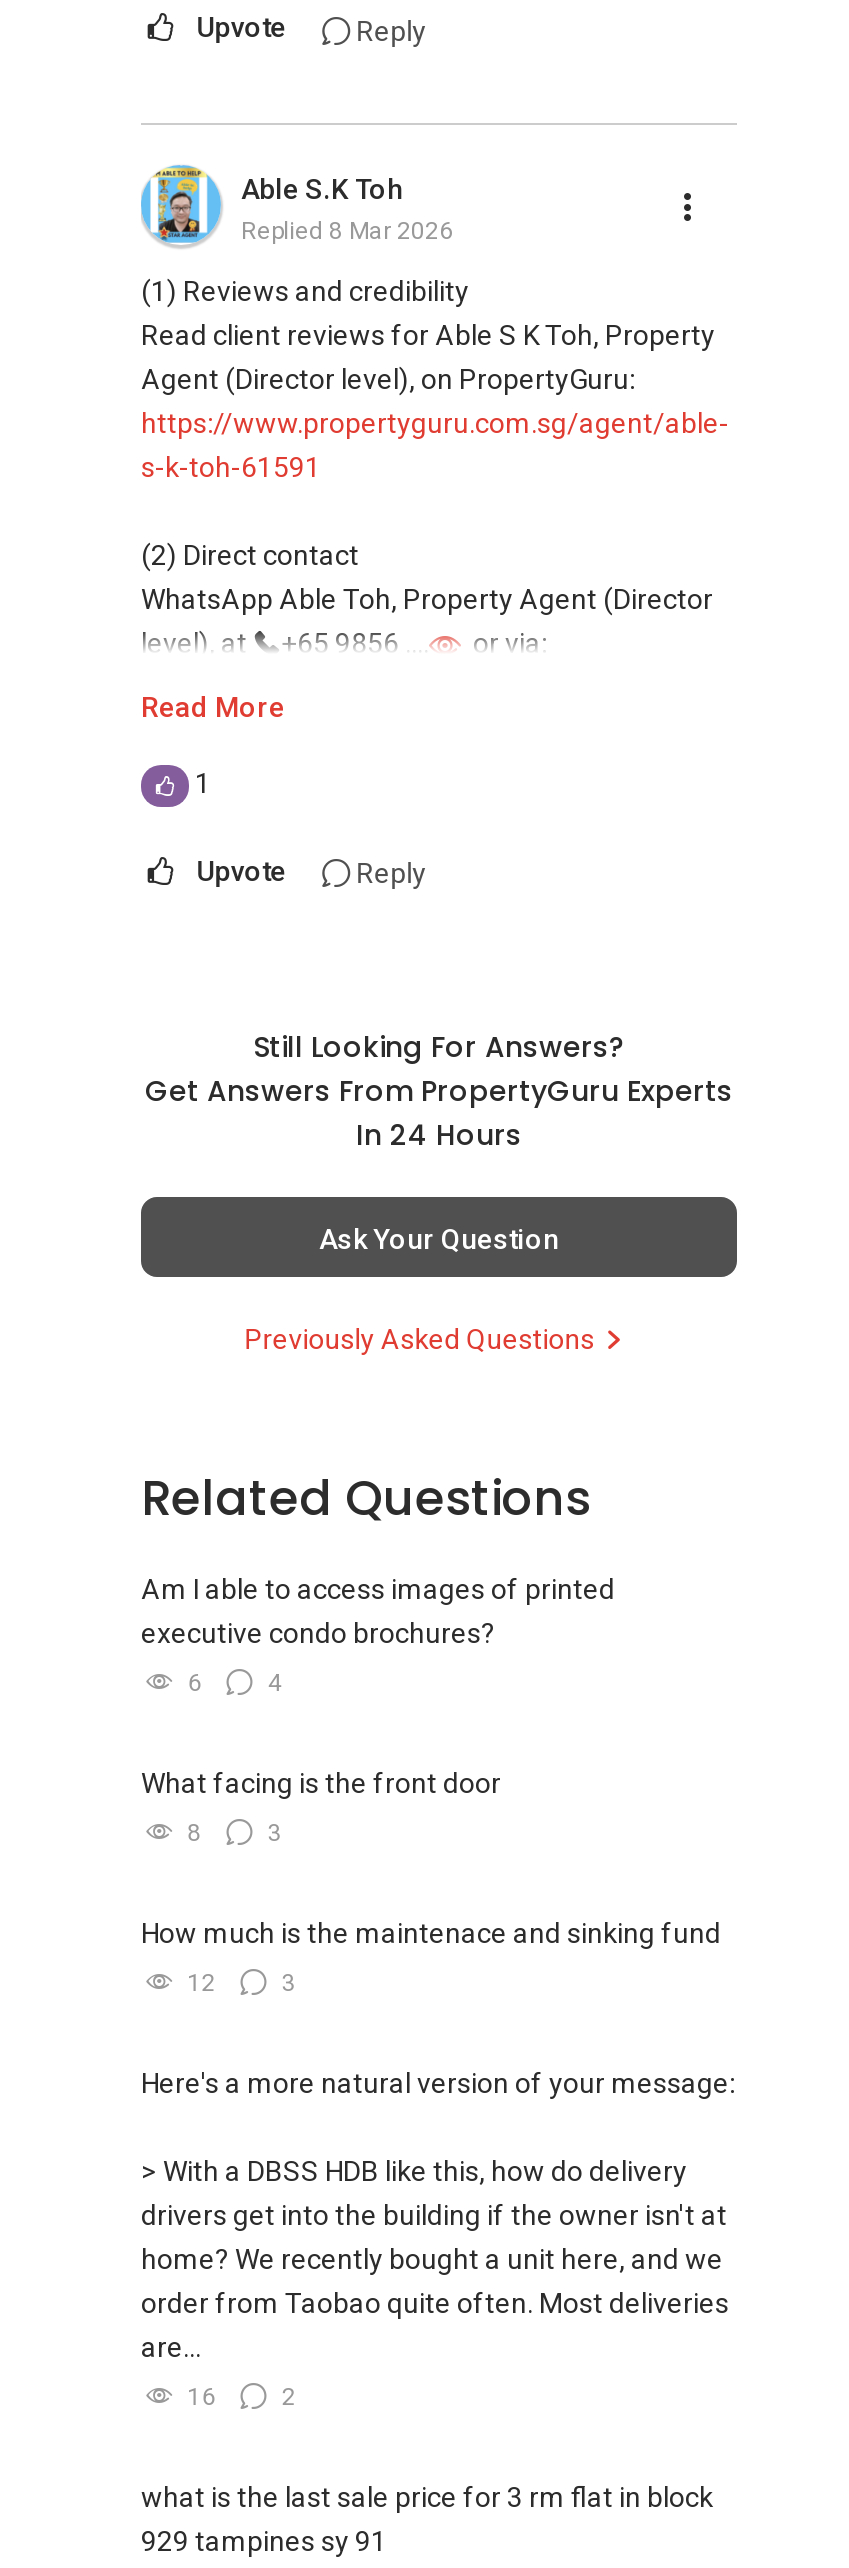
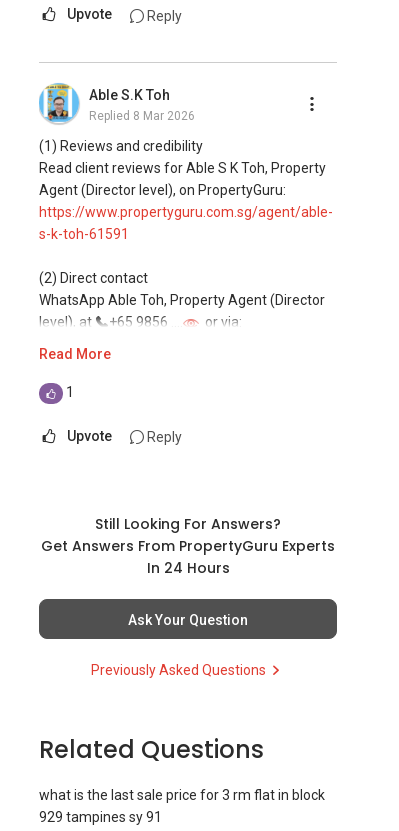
- Am I able to access images of printed
- executive condo brochures?
- 6
- 4
- What facing is the front door
- 8
- 3
- How much is the maintenace and sinking fund
- 12
- 3
- Here's a more natural version of your message:
- > With a DBSS HDB like this, how do delivery
- drivers get into the building if the owner isn't at
- home? We recently bought a unit here, and we
- order from Taobao quite often. Most deliveries
- are...
- 16
- 2
